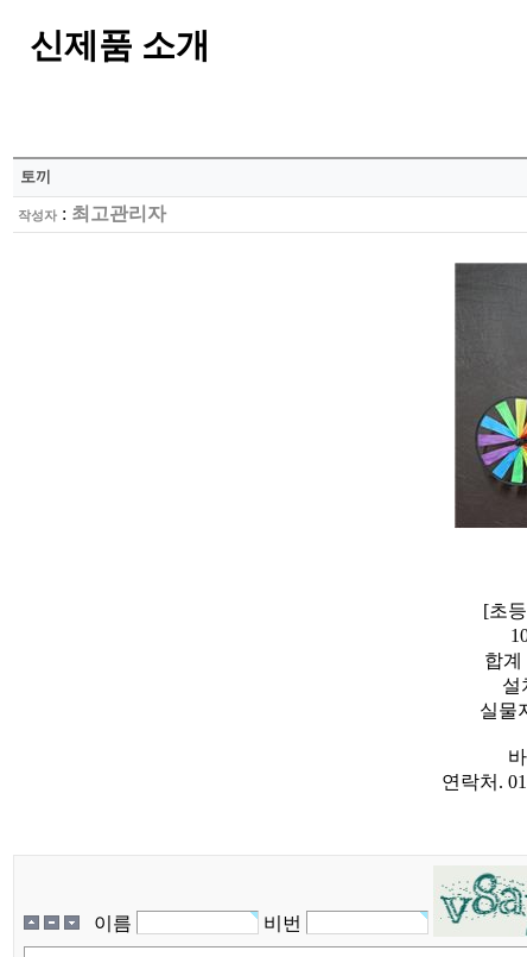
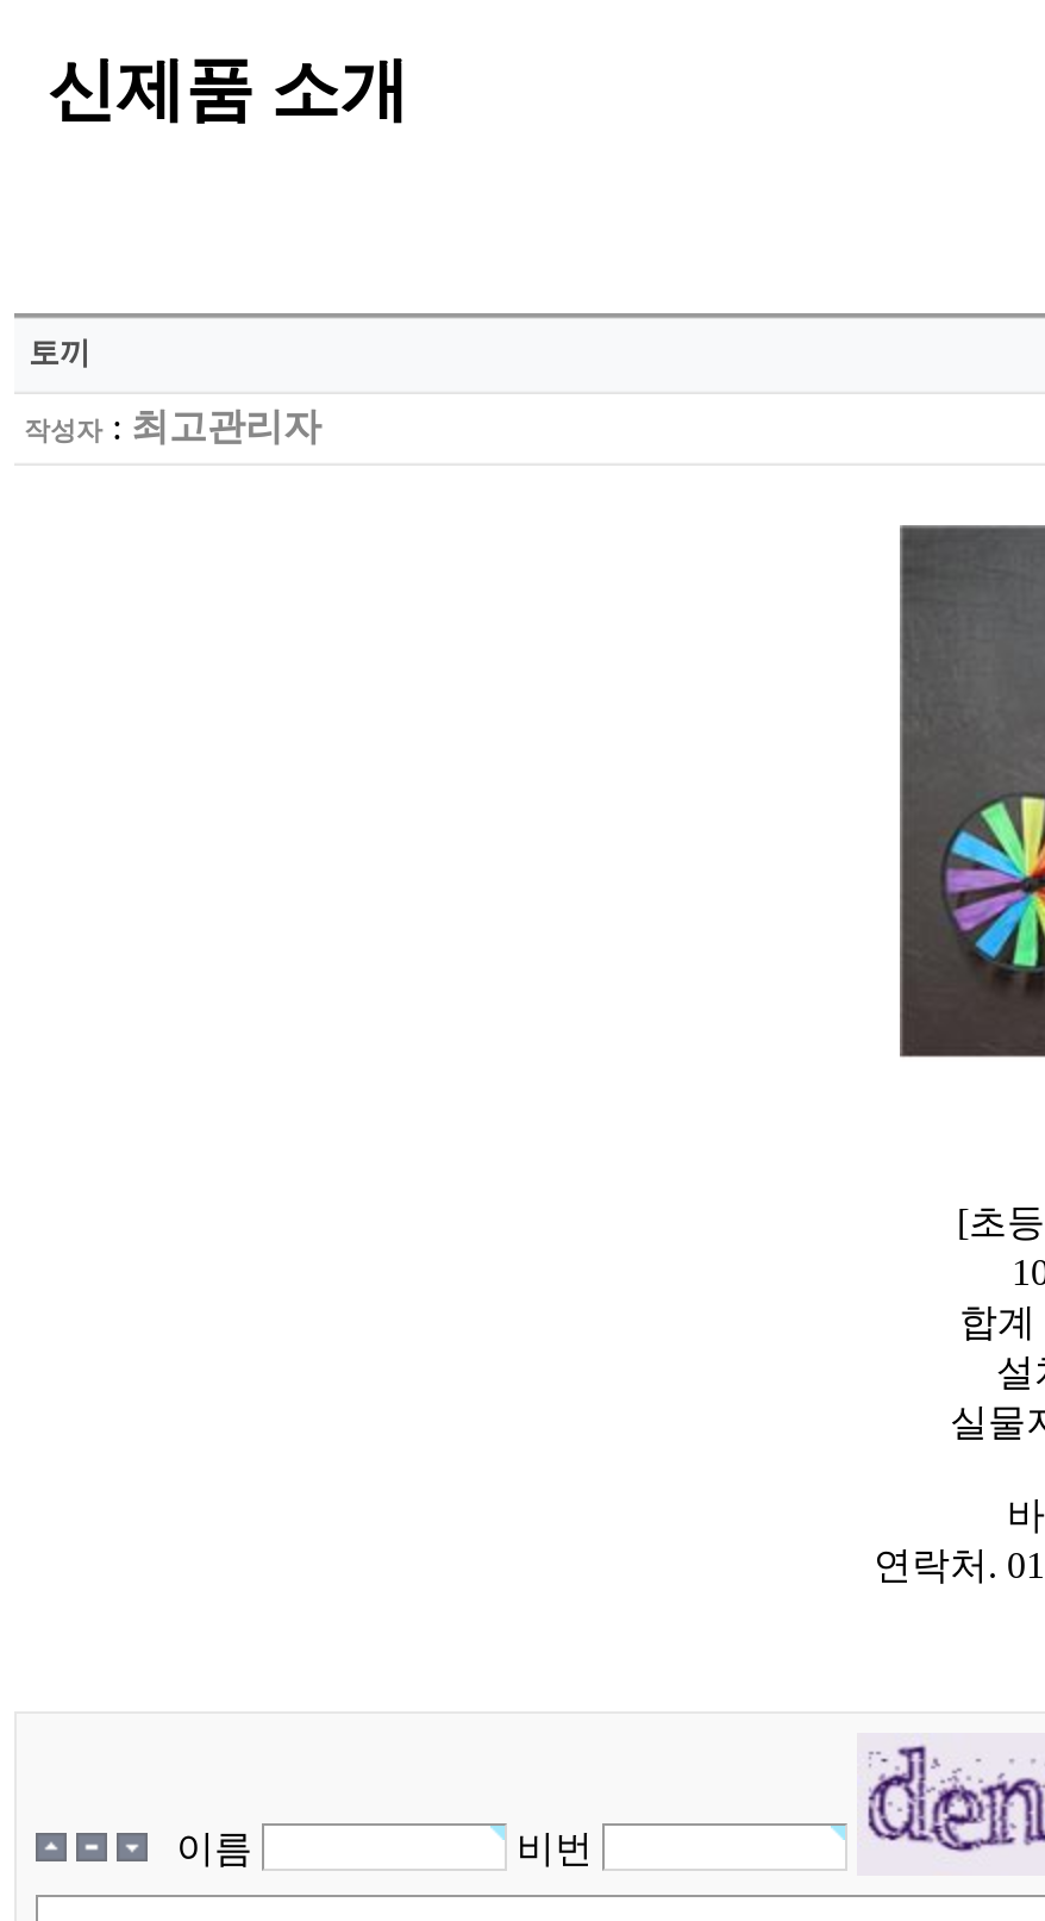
- [image]
+ [image]
